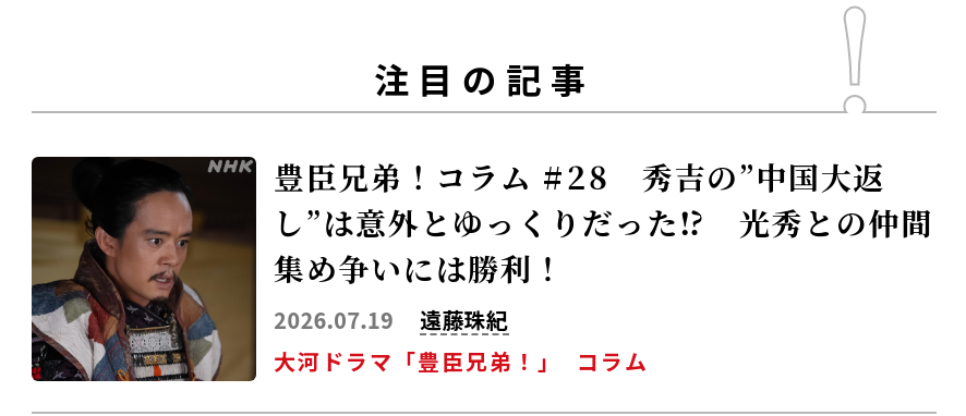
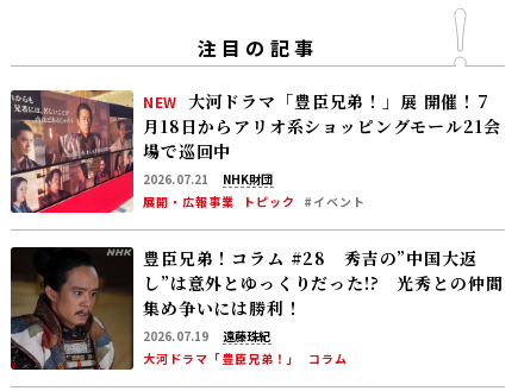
+ [image]
+ NEW 大河ドラマ「豊臣兄弟！」展 開催！――7
+ 月18日からアリオ系ショッピングモール21会
+ 場で巡回中
+ 2026.07.21
+ NHK財団
+ 展開・広報事業 トピック #イベント
